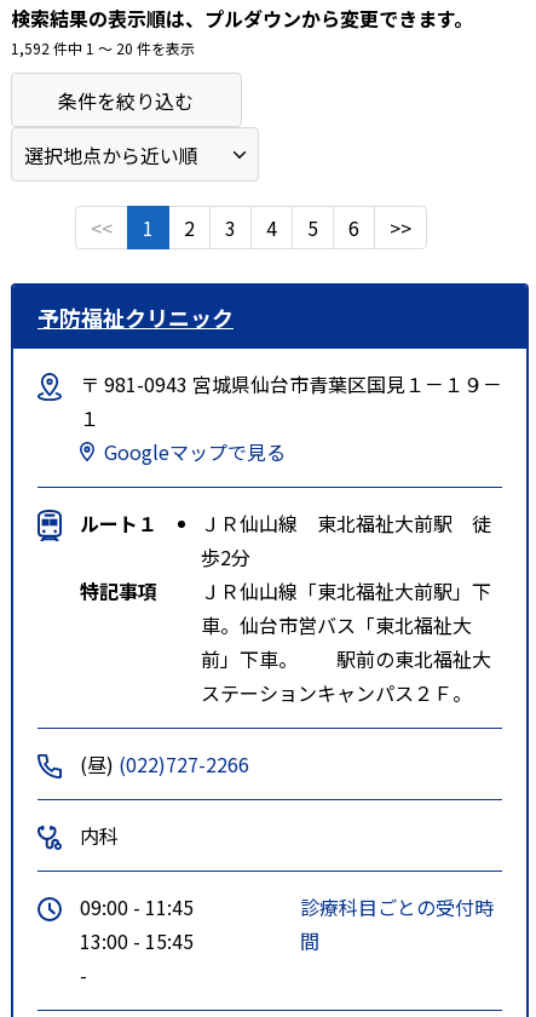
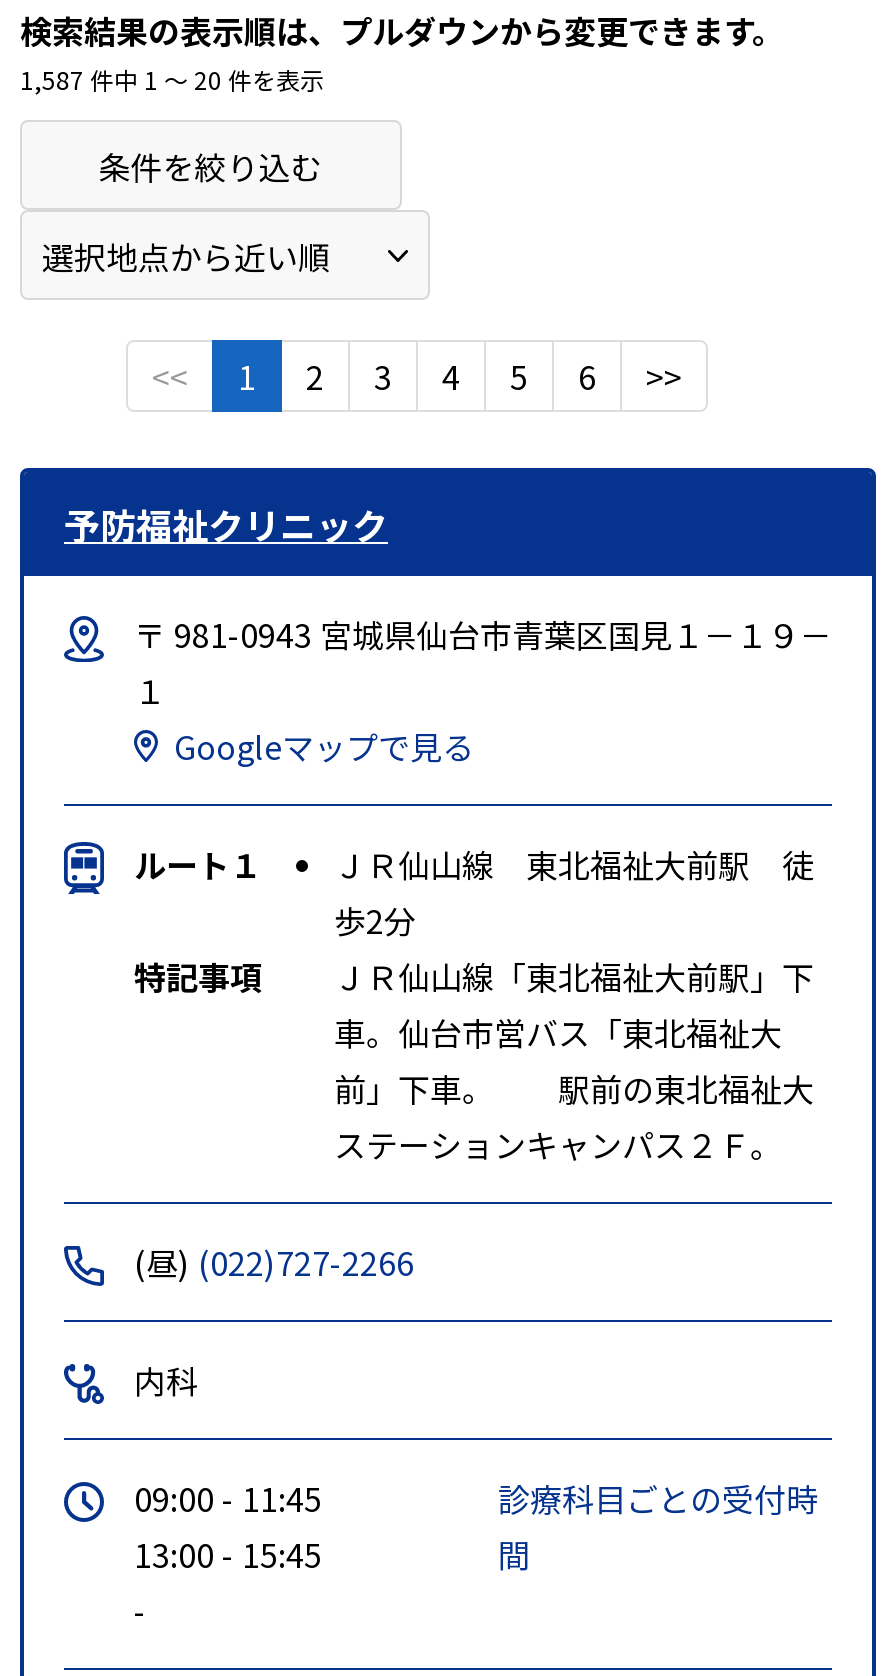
- 1,592 件中 1 〜 20 件を表示
+ 1,587 件中 1 〜 20 件を表示
